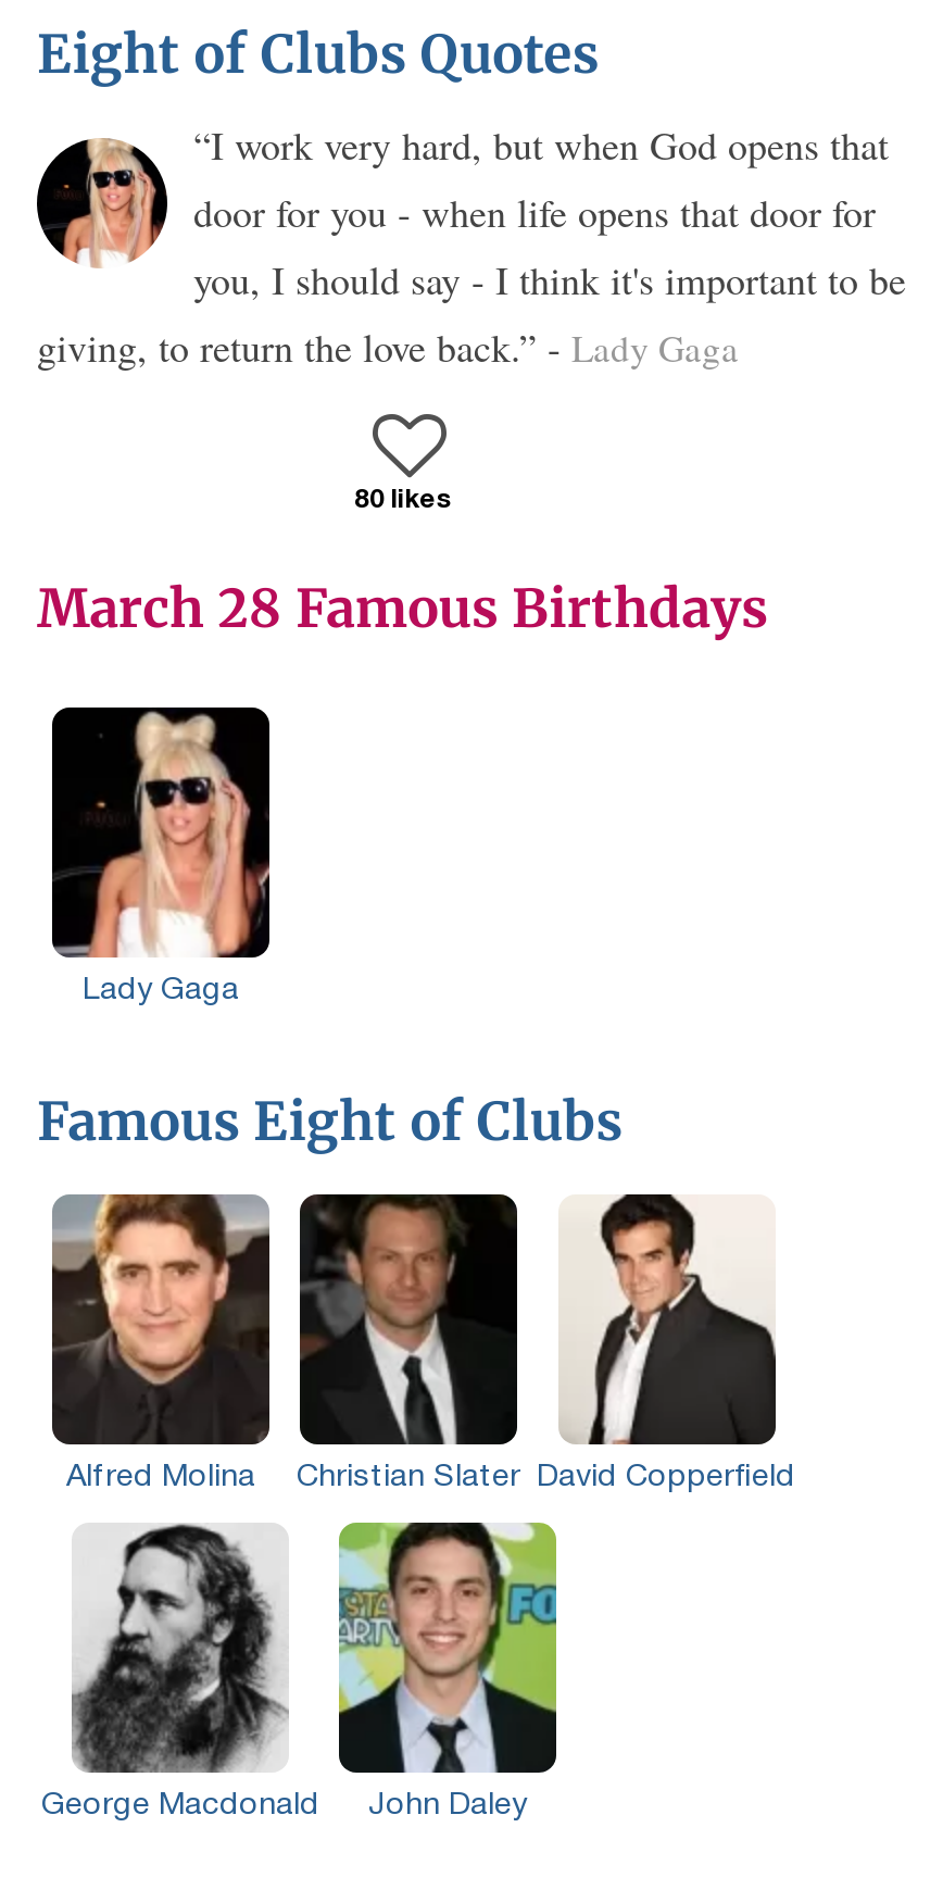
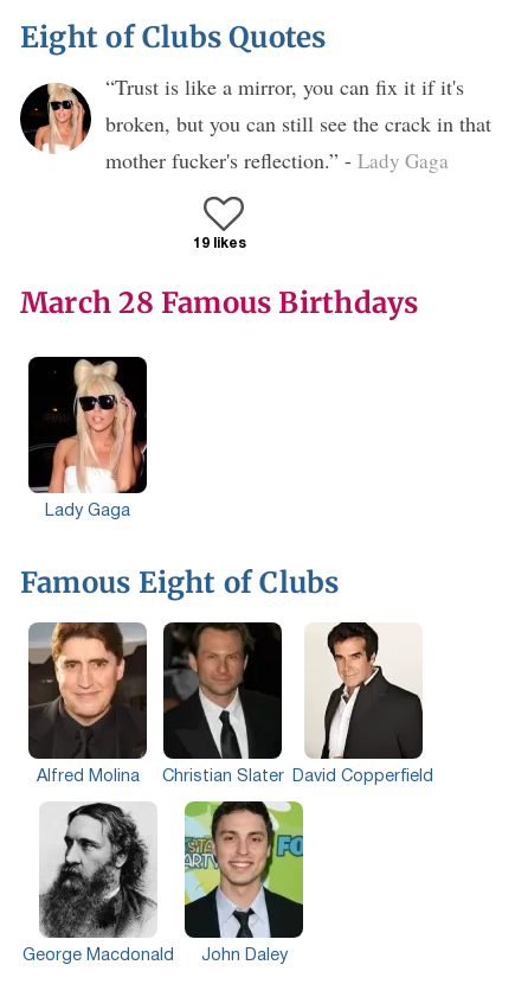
- “I work very hard, but when God opens that
- door for you - when life opens that door for
- you, I should say - I think it's important to be
- giving, to return the love back.” - Lady Gaga
+ “Trust is like a mirror, you can fix it if it's
+ broken, but you can still see the crack in that
+ mother fucker's reflection.” - Lady Gaga

- 80 likes
+ 19 likes
